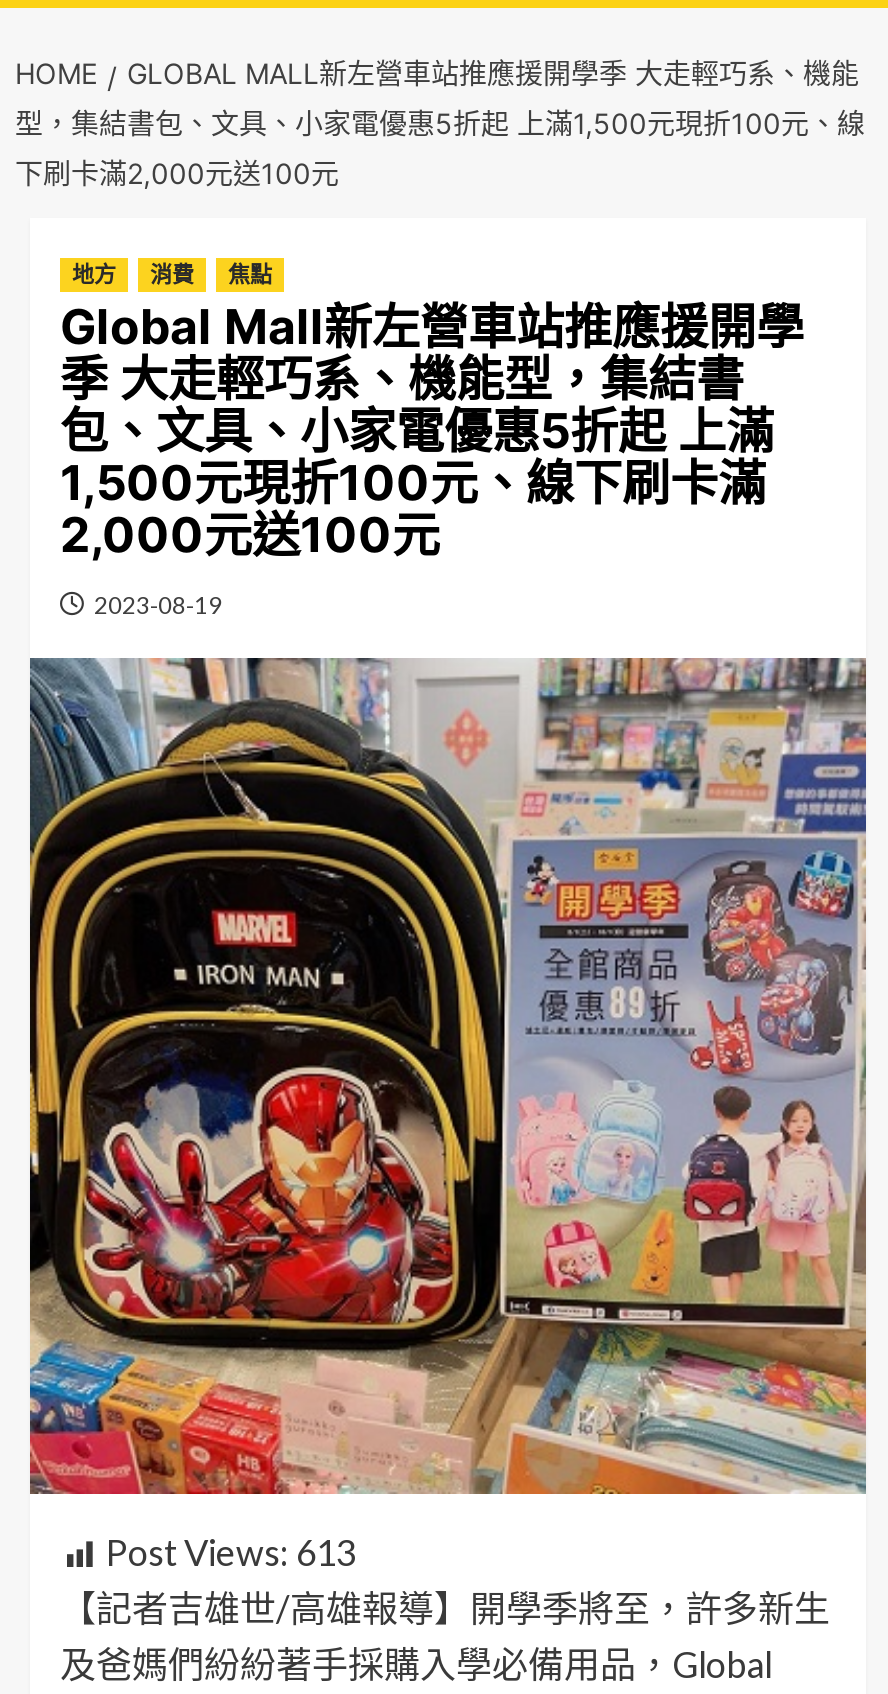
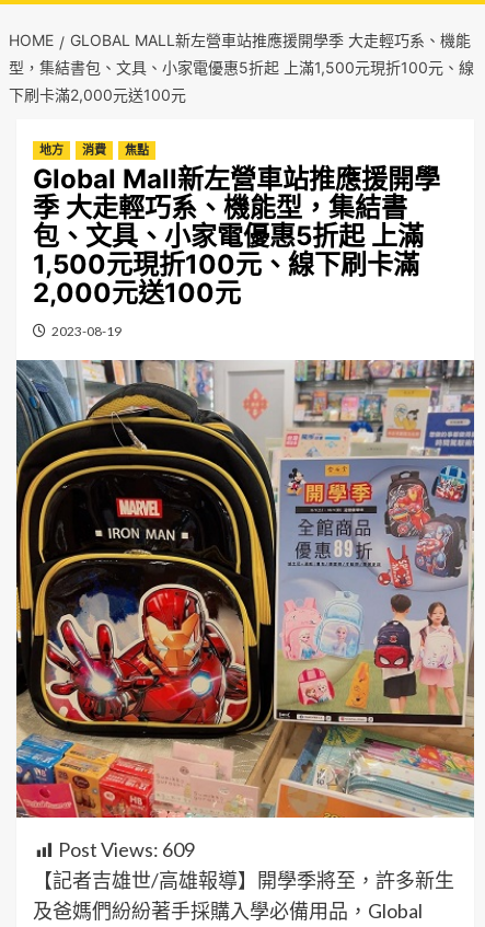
- Post Views: 613
+ Post Views: 609
